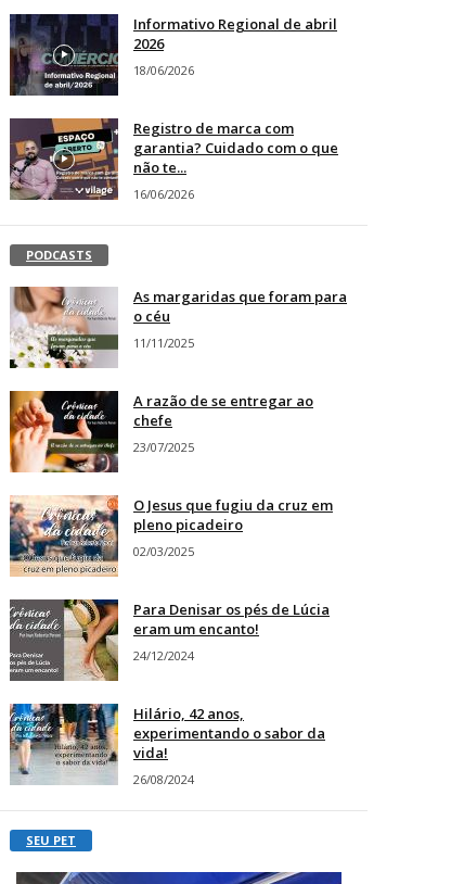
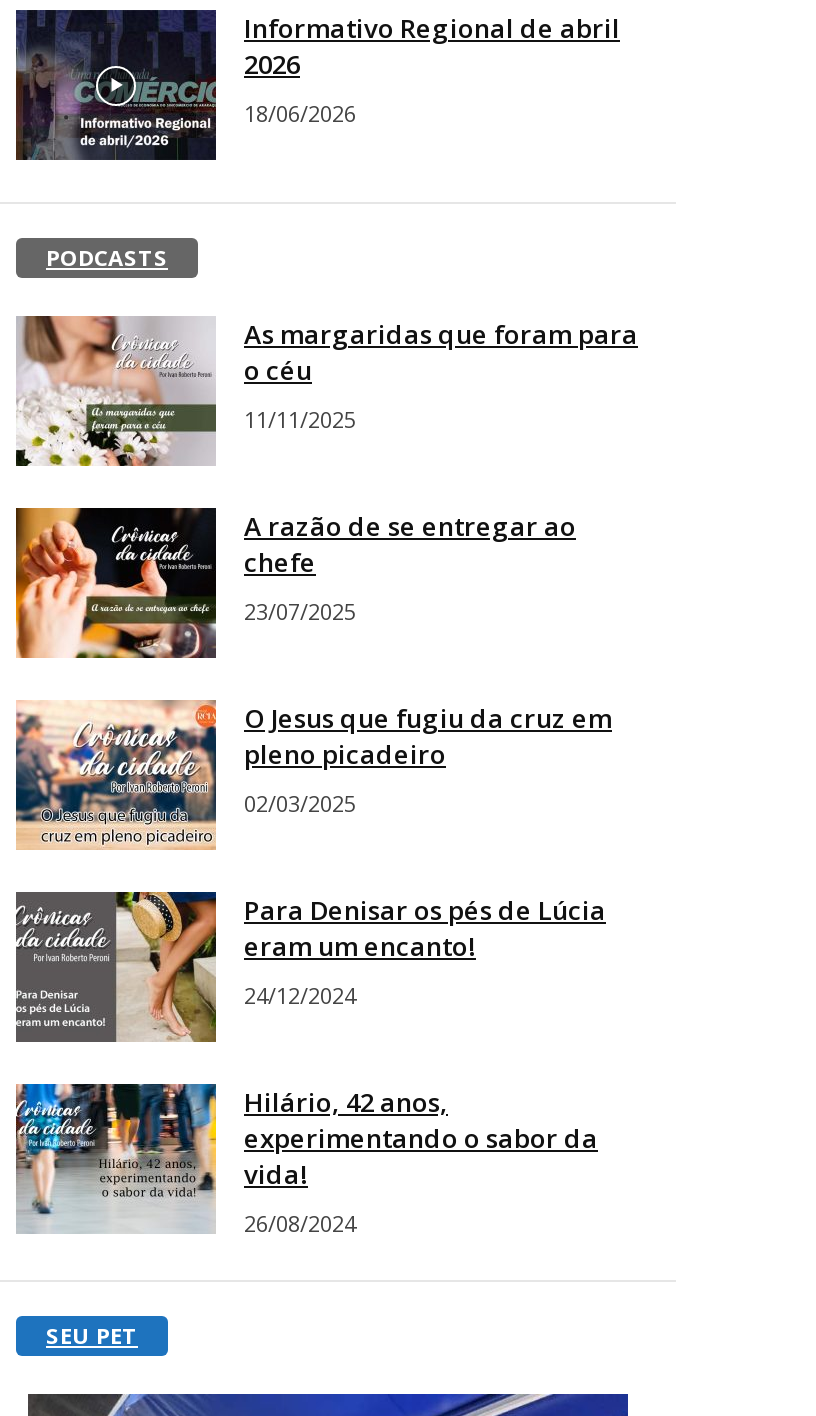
- [image]
- Registro de marca com
- garantia? Cuidado com o que
- não te...
- 16/06/2026
